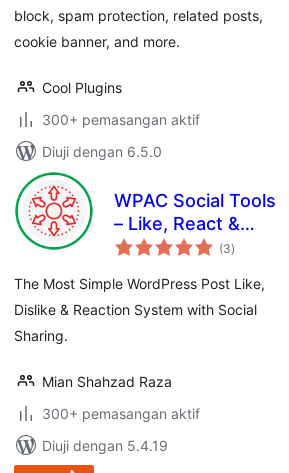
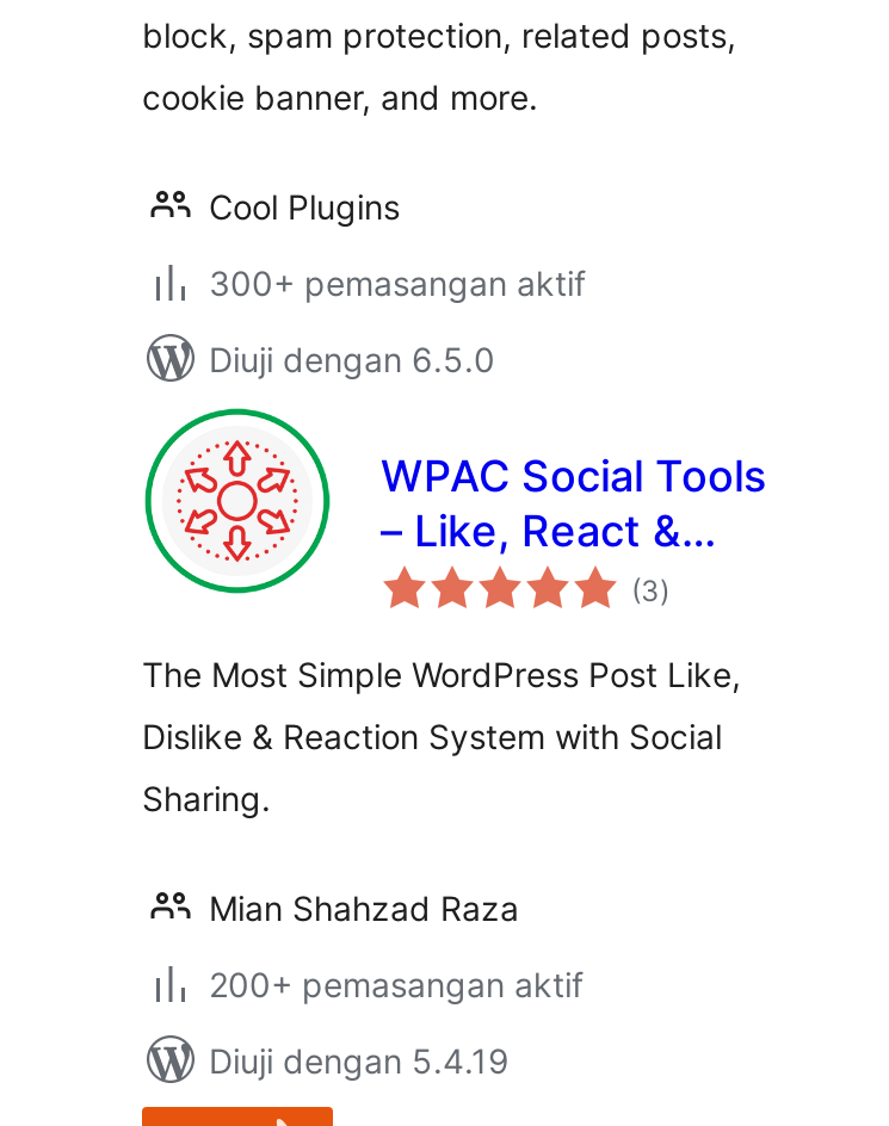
- 300+ pemasangan aktif
+ 200+ pemasangan aktif
